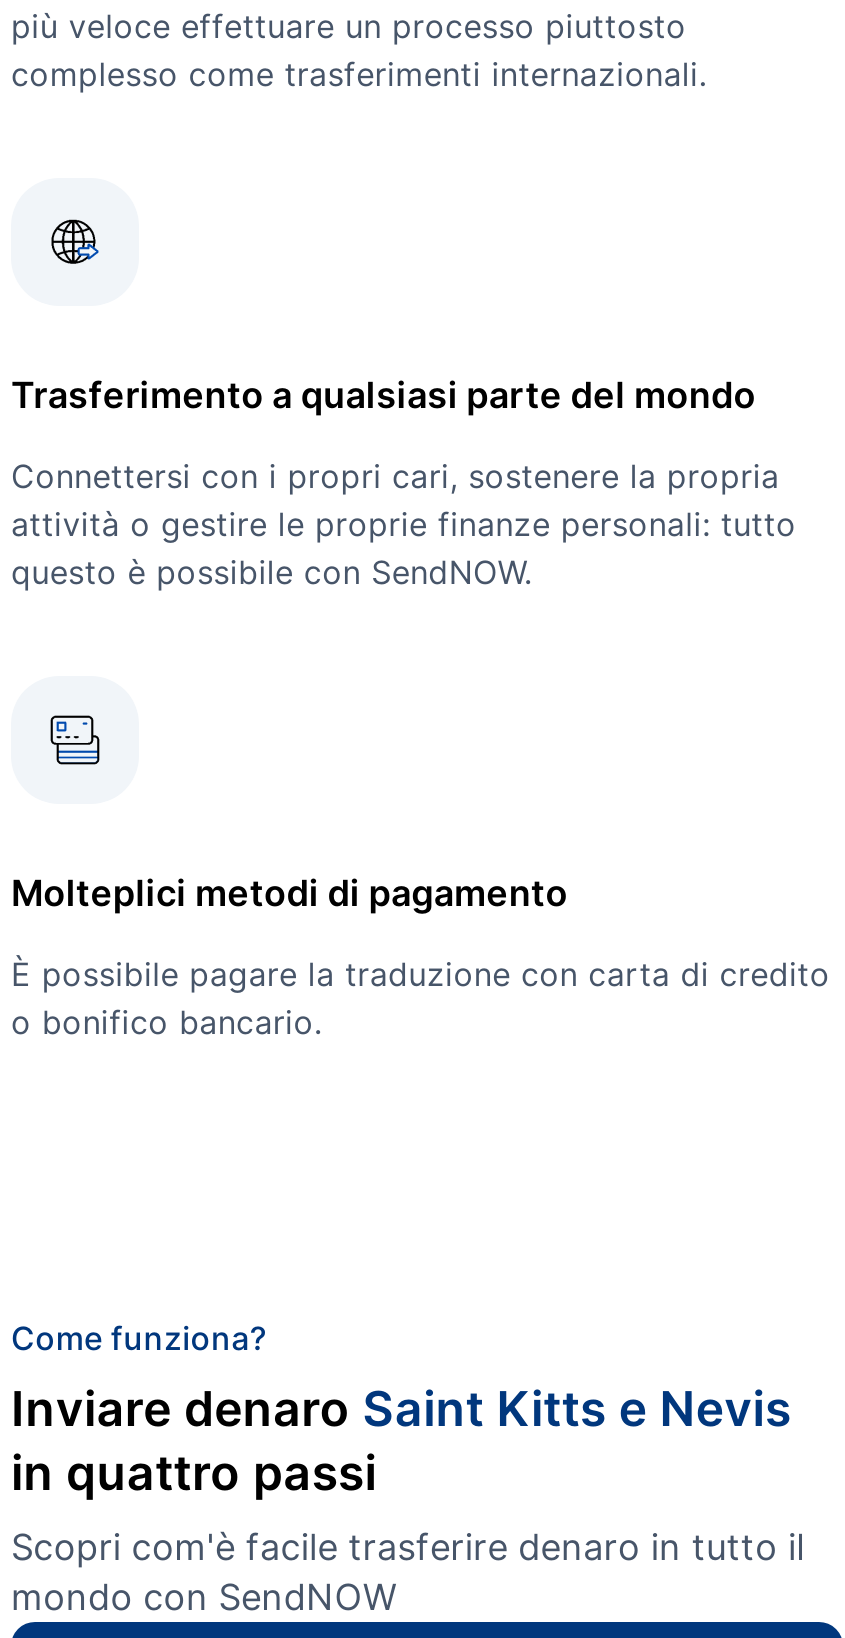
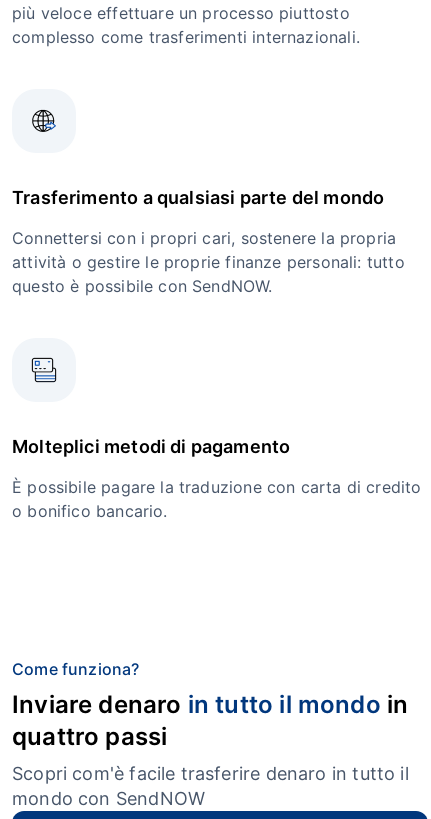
- Inviare denaro Saint Kitts e Nevis
- in quattro passi
+ Inviare denaro in tutto il mondo in
+ quattro passi
